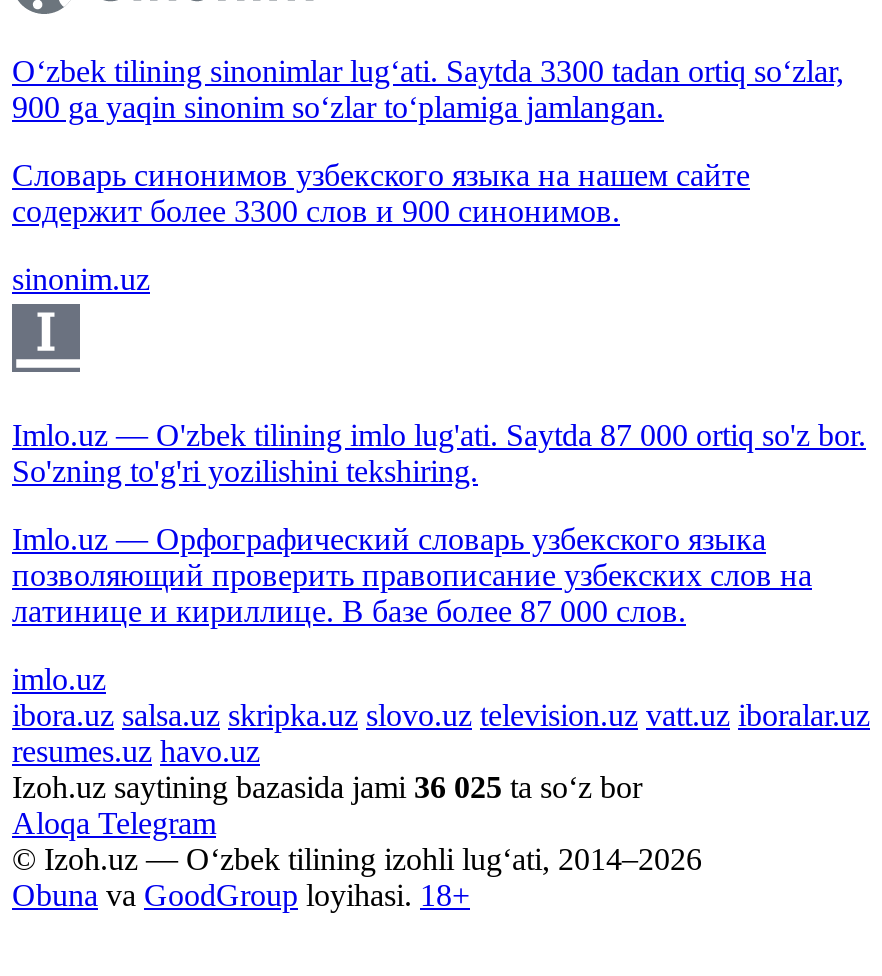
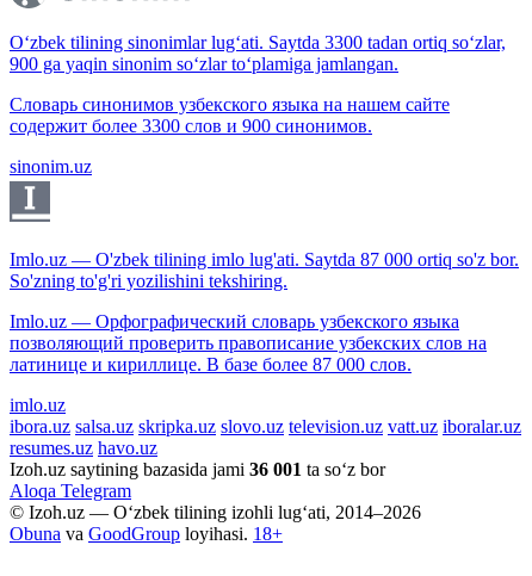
- Izoh.uz saytining bazasida jami 36 025 ta so‘z bor
+ Izoh.uz saytining bazasida jami 36 001 ta so‘z bor
